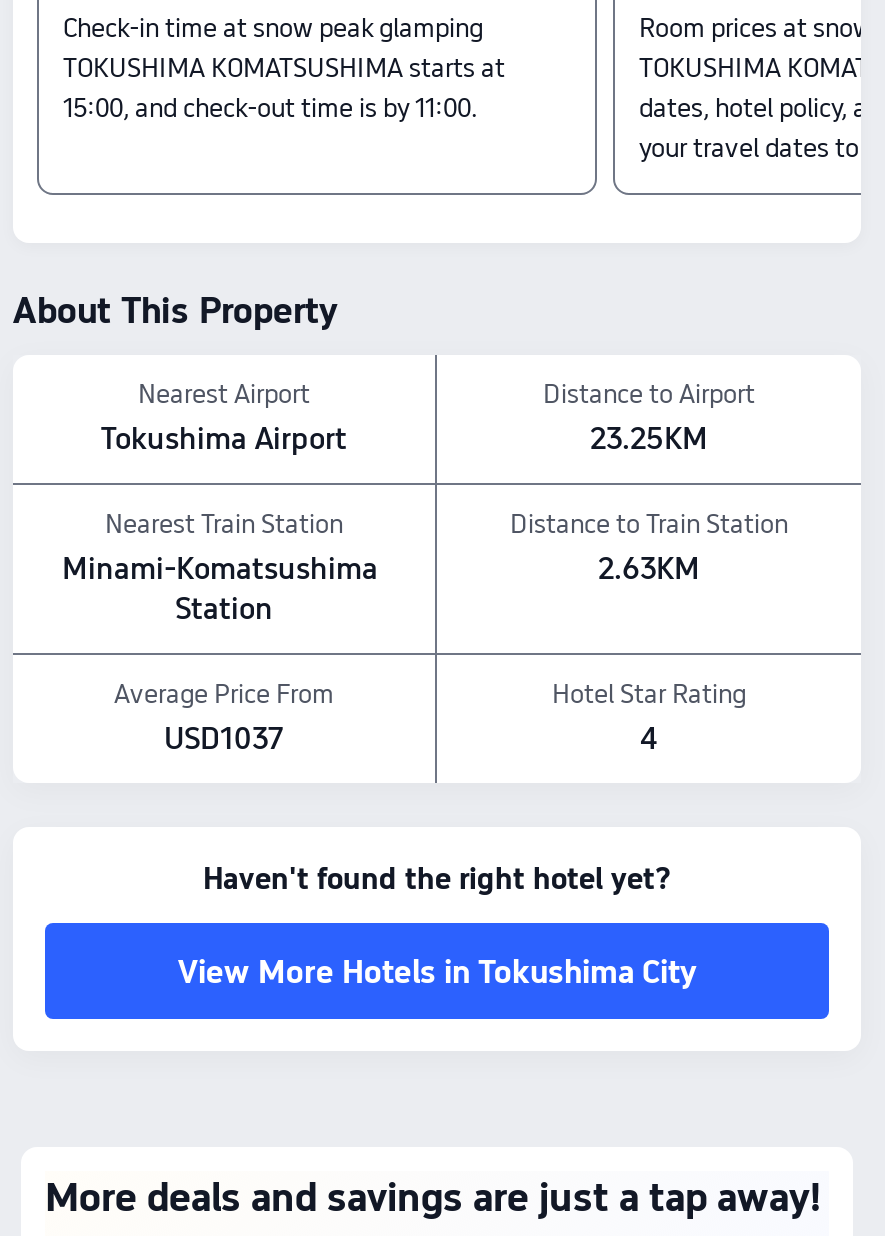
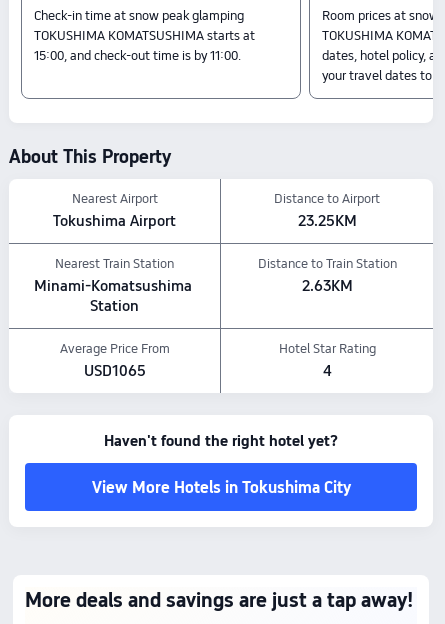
- USD1037
+ USD1065
